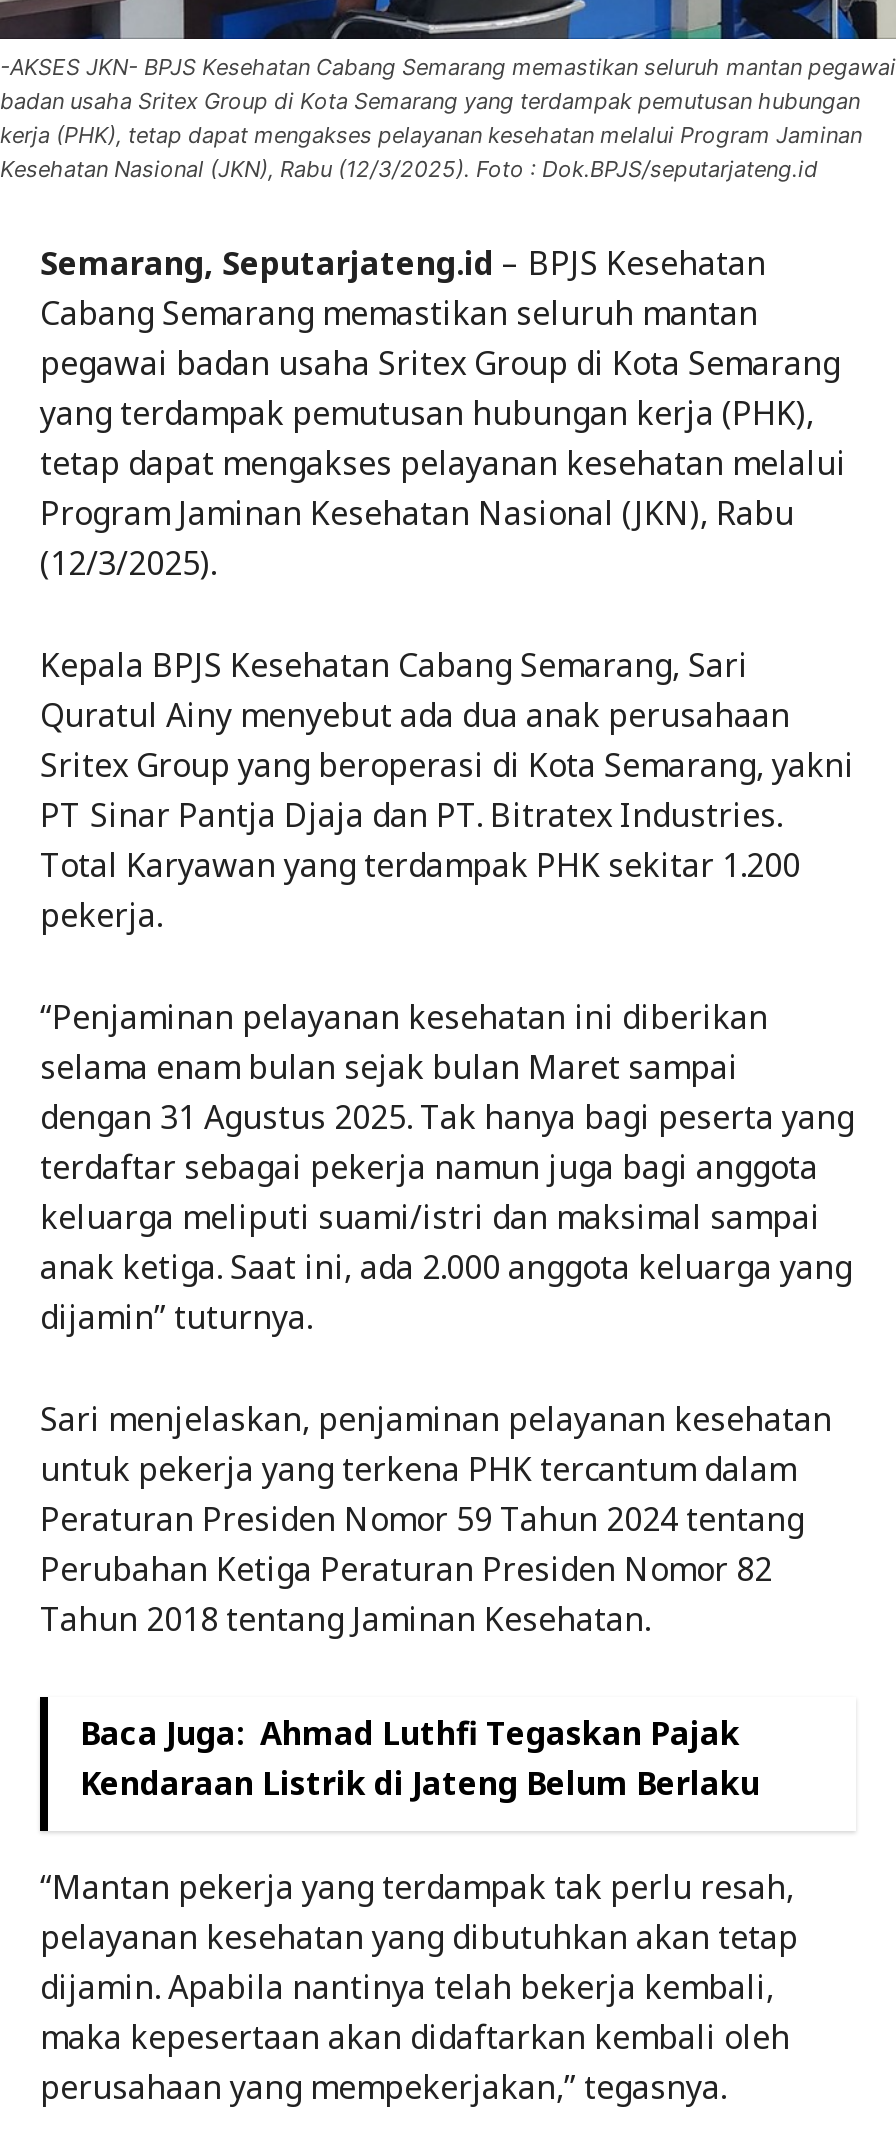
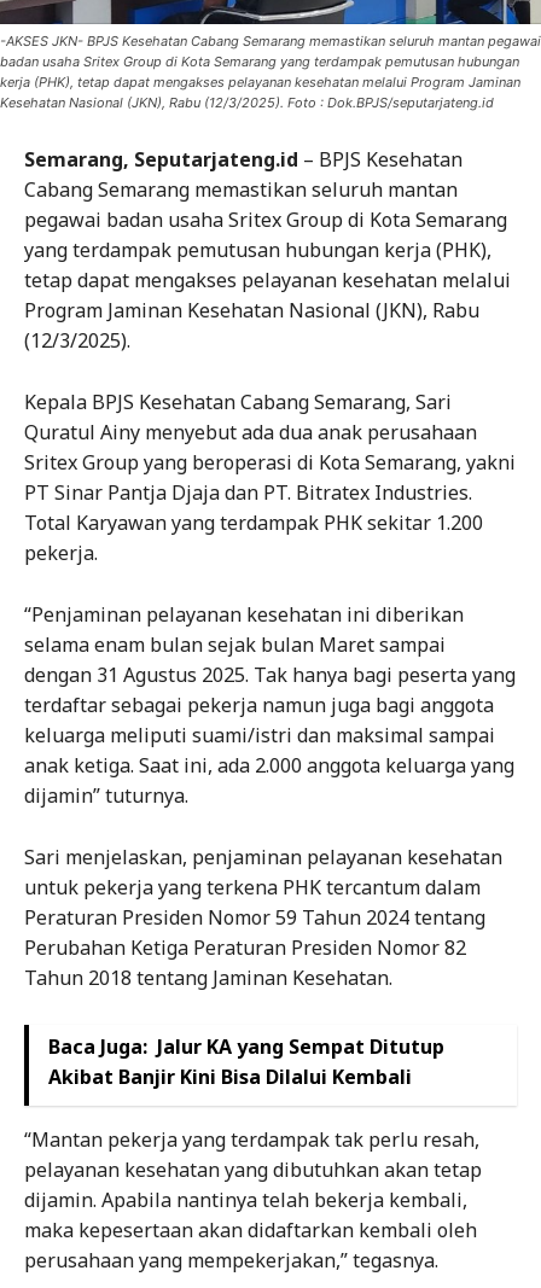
- Baca Juga: Ahmad Luthfi Tegaskan Pajak
- Kendaraan Listrik di Jateng Belum Berlaku
+ Baca Juga: Jalur KA yang Sempat Ditutup
+ Akibat Banjir Kini Bisa Dilalui Kembali
